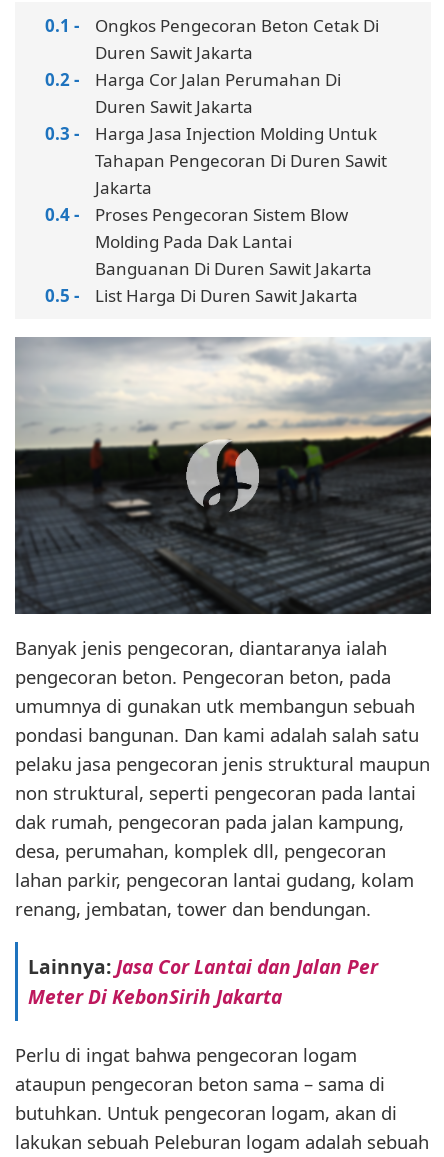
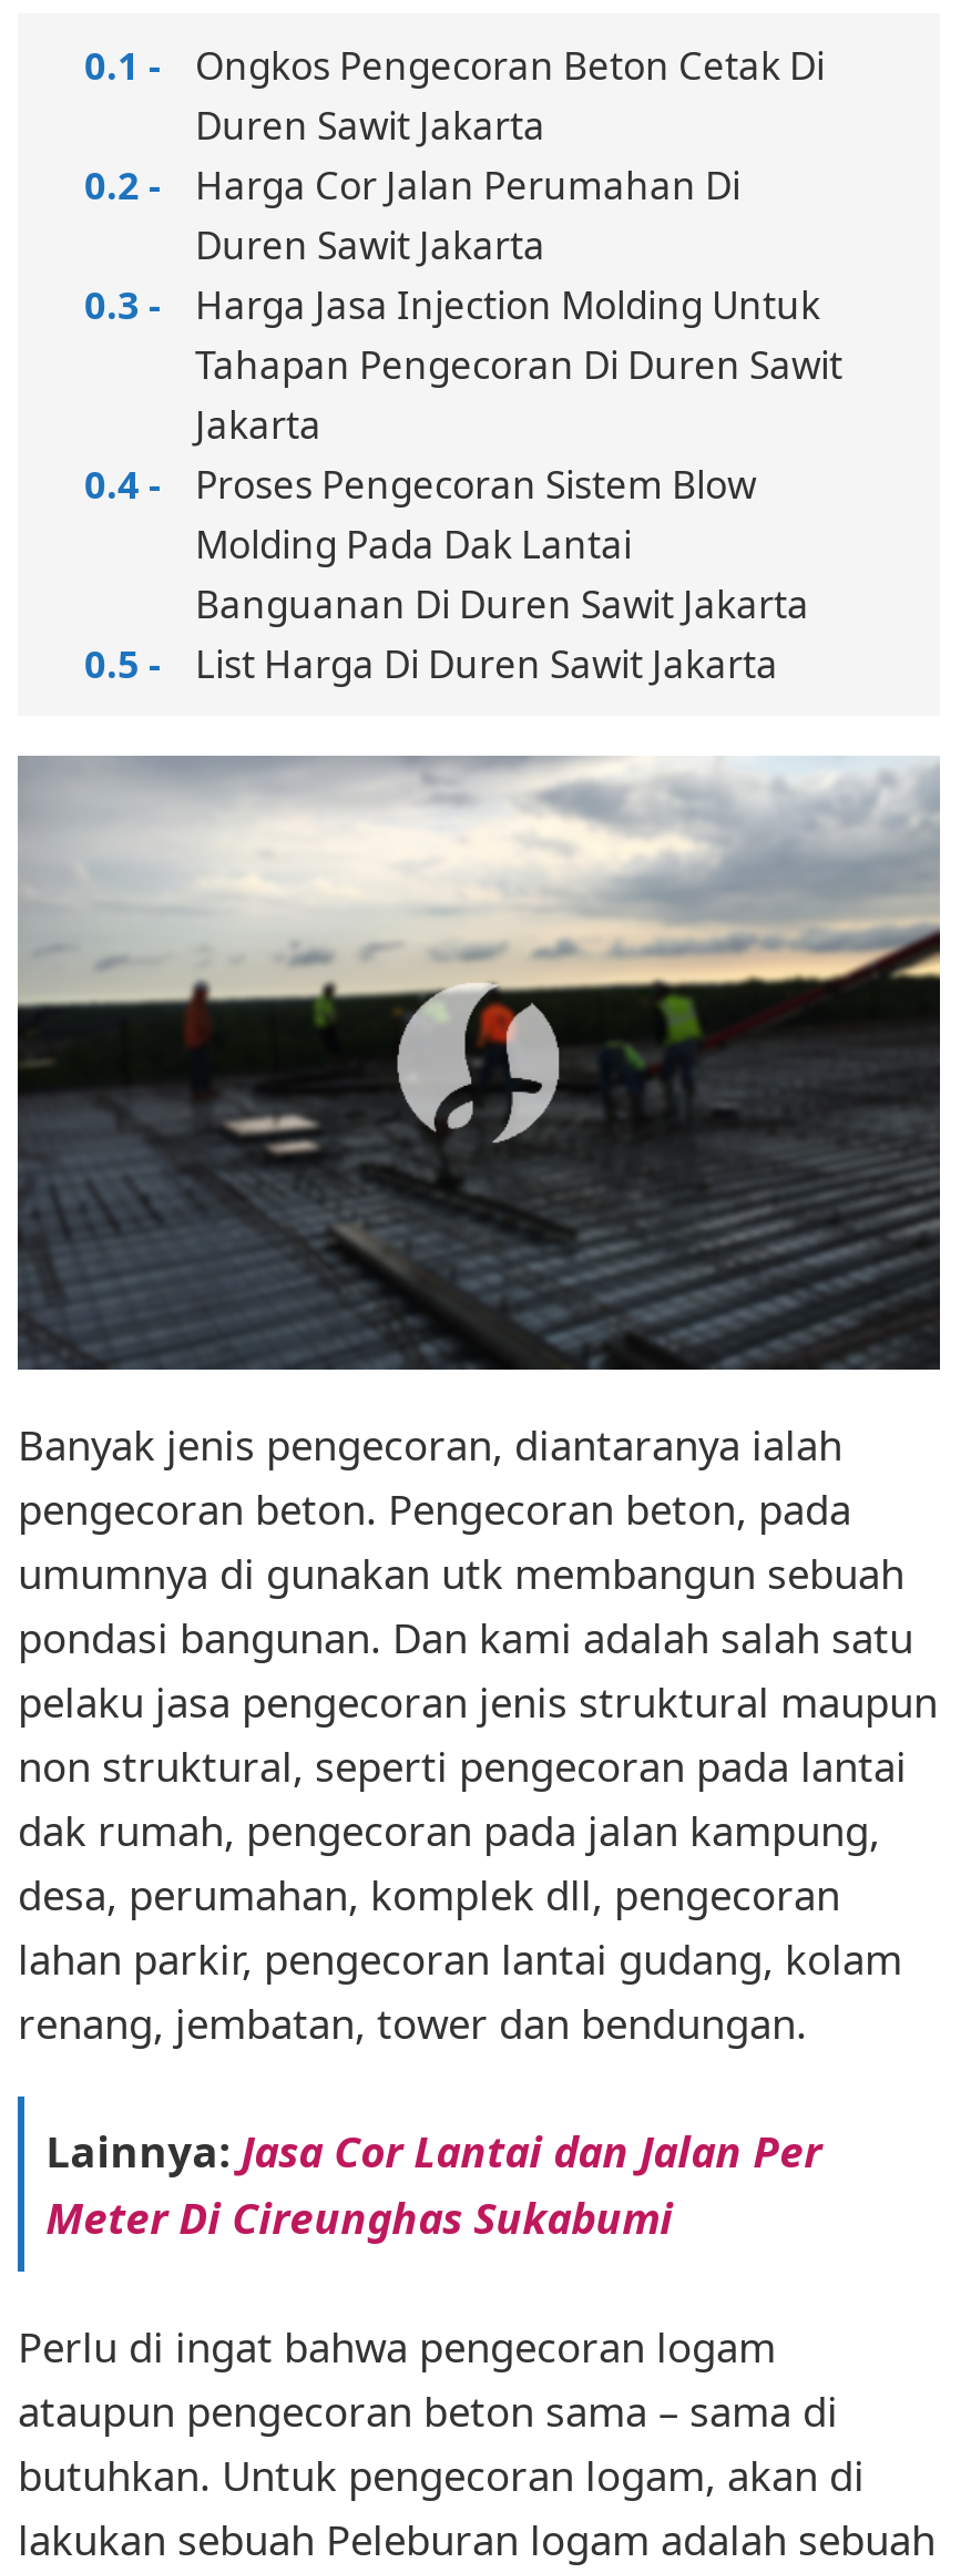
- Meter Di KebonSirih Jakarta
+ Meter Di Cireunghas Sukabumi
